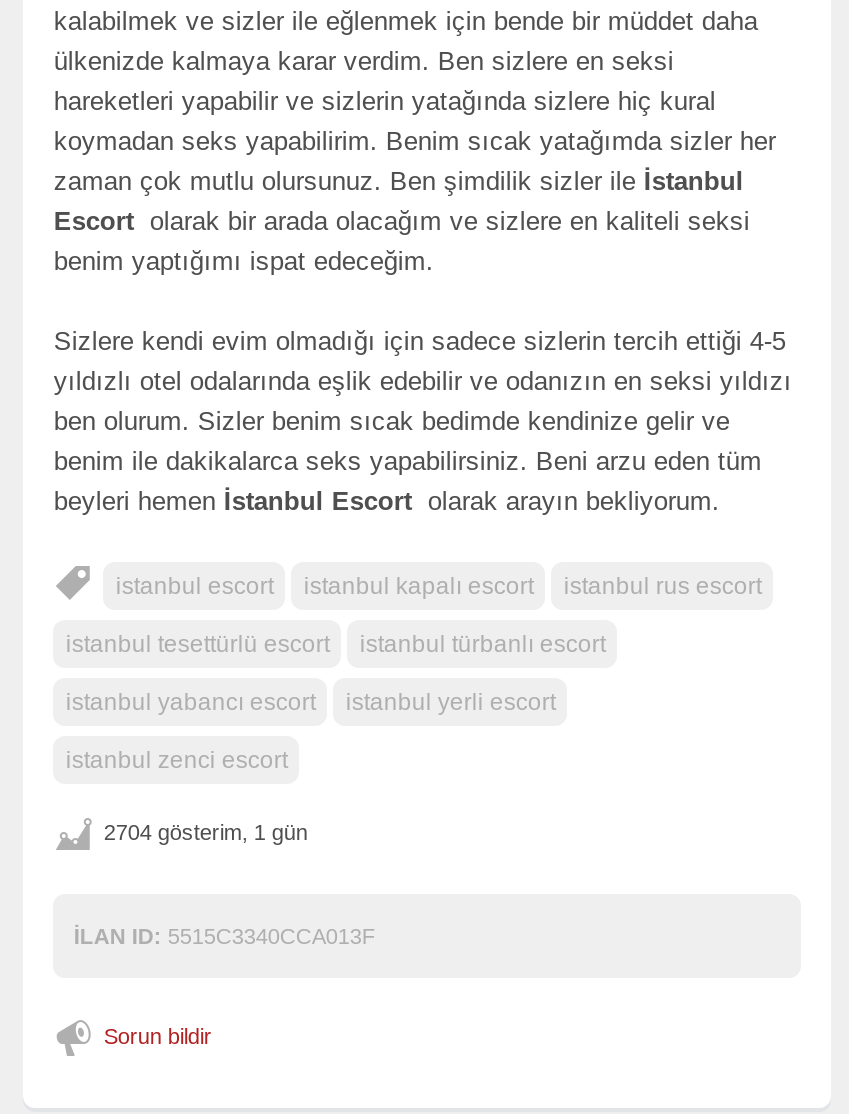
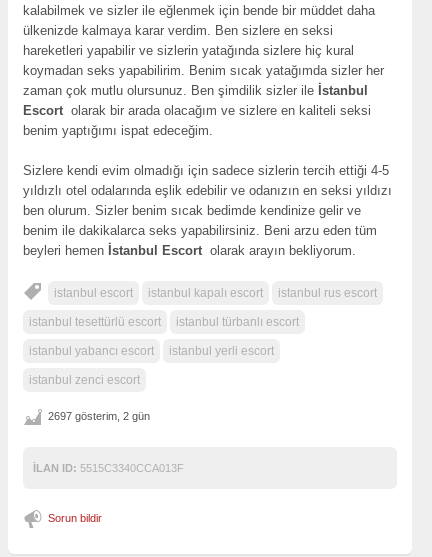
- 2704 gösterim, 1 gün
+ 2697 gösterim, 2 gün
